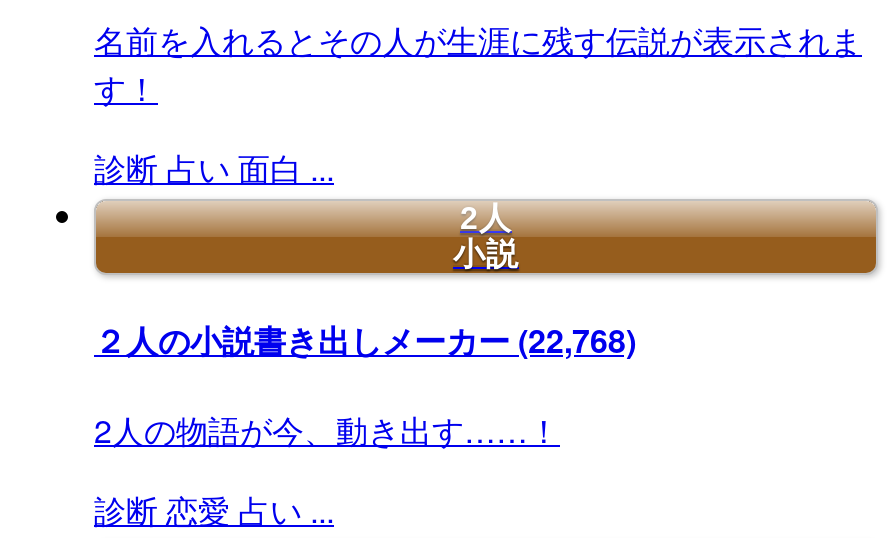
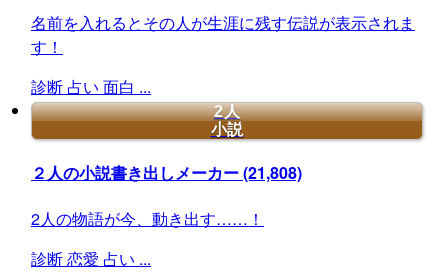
- ２人の小説書き出しメーカー(22,768)
+ ２人の小説書き出しメーカー(21,808)
